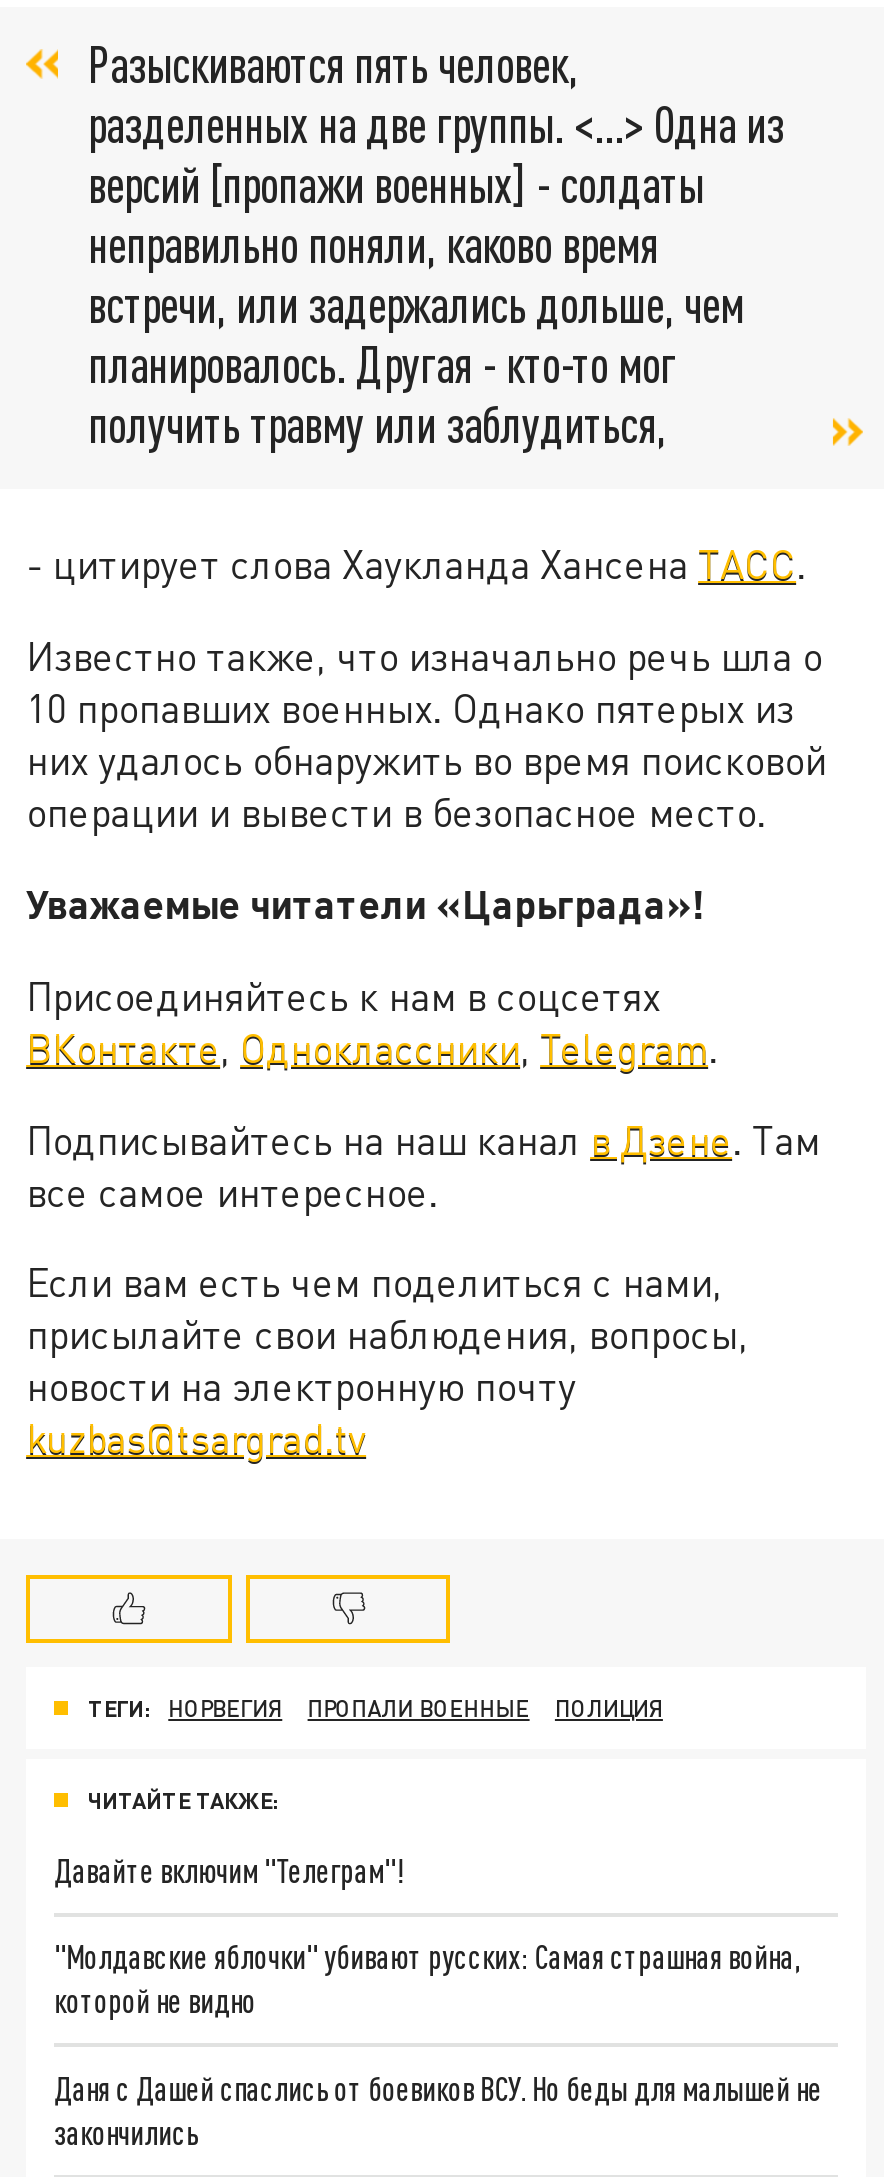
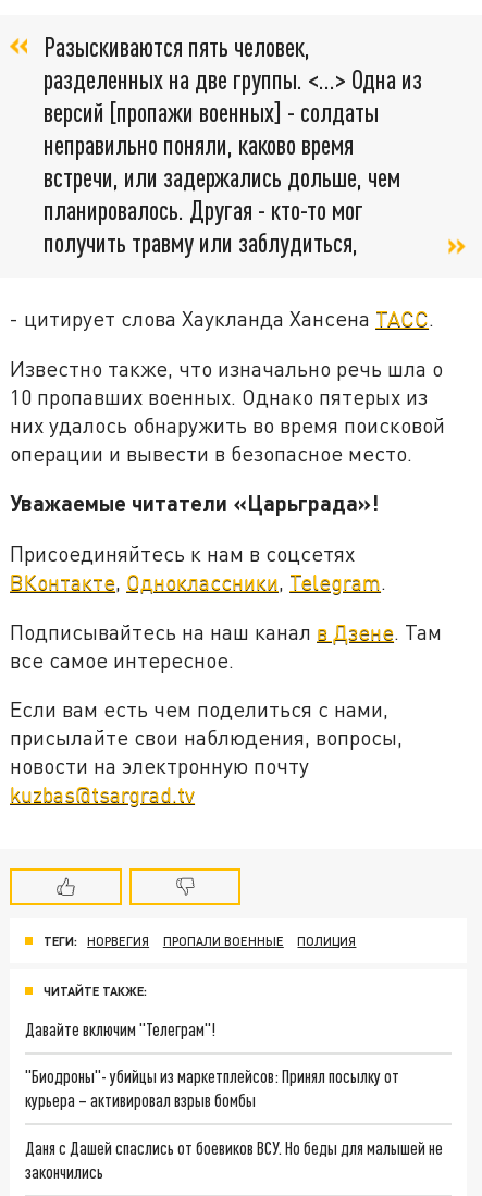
- "Молдавские яблочки" убивают русских: Самая страшная война,
- которой не видно
+ "Биодроны"- убийцы из маркетплейсов: Принял посылку от
+ курьера – активировал взрыв бомбы
